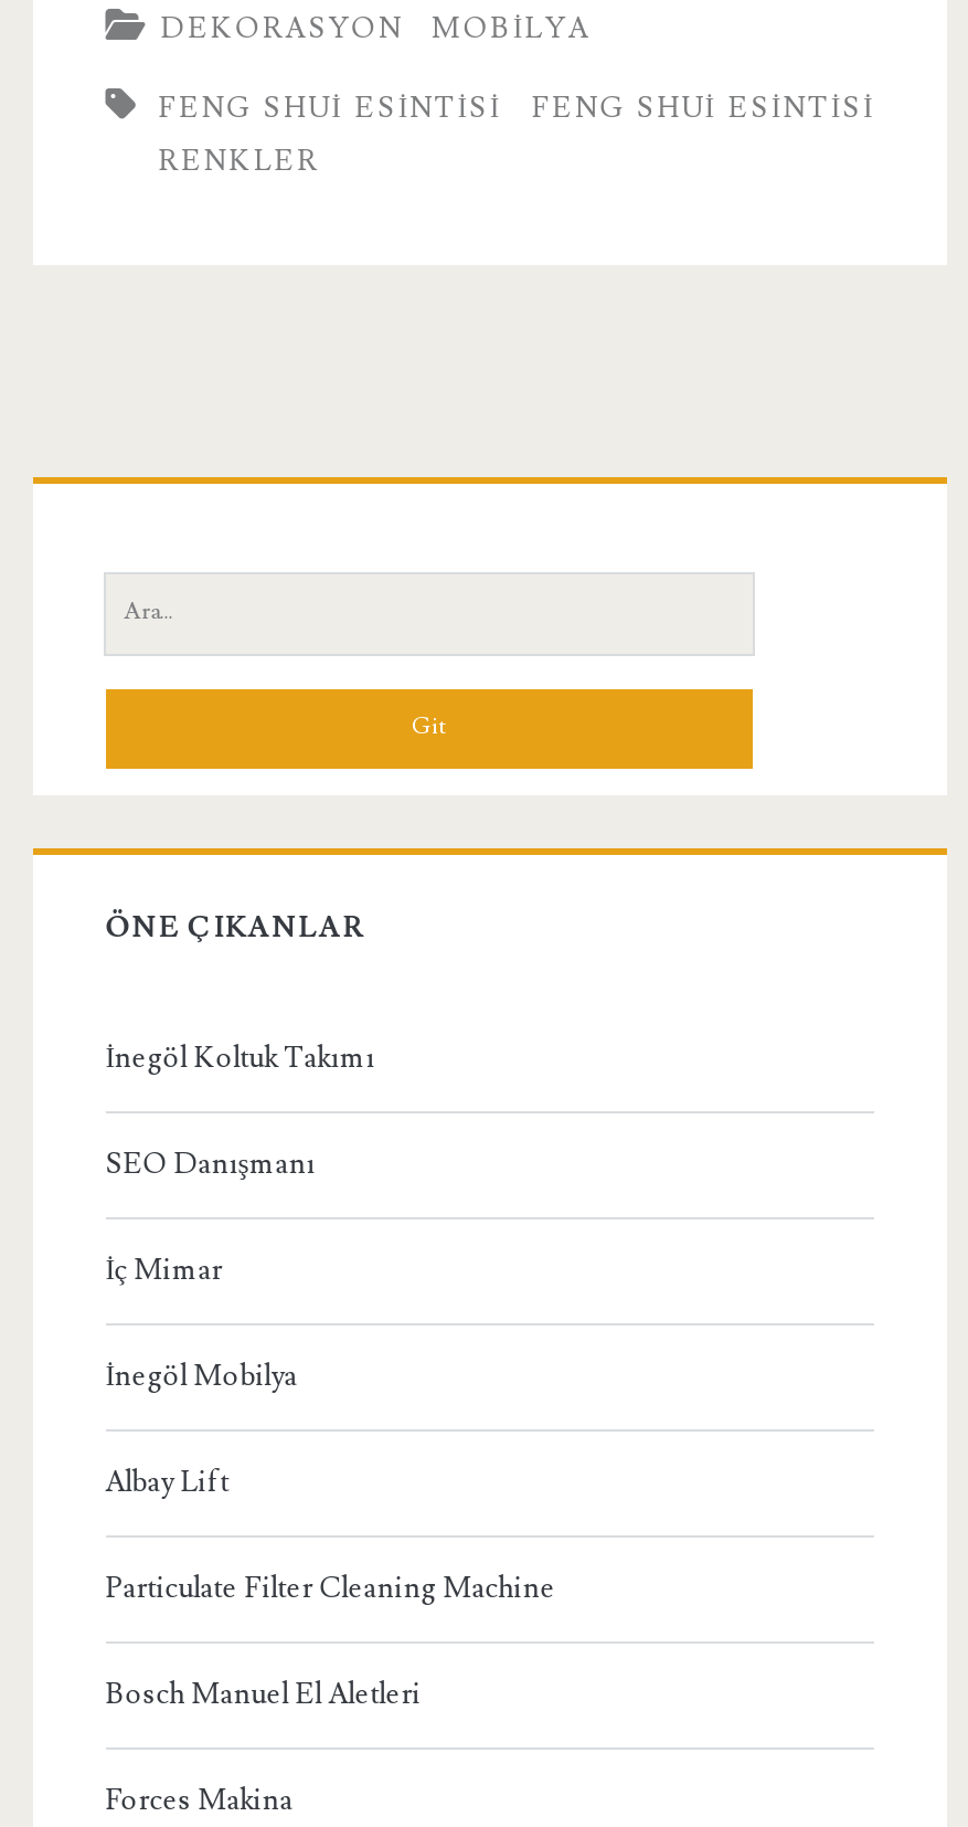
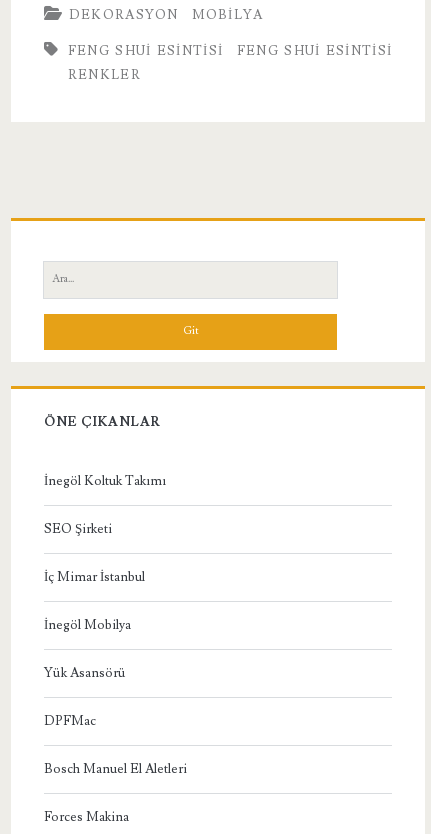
- SEO Danışmanı
+ SEO Şirketi

- İç Mimar
+ İç Mimar İstanbul

- Albay Lift
+ Yük Asansörü

- Particulate Filter Cleaning Machine
+ DPFMac
